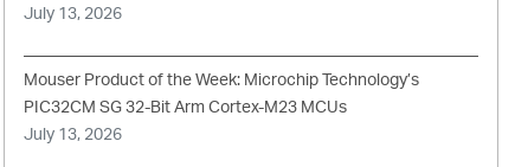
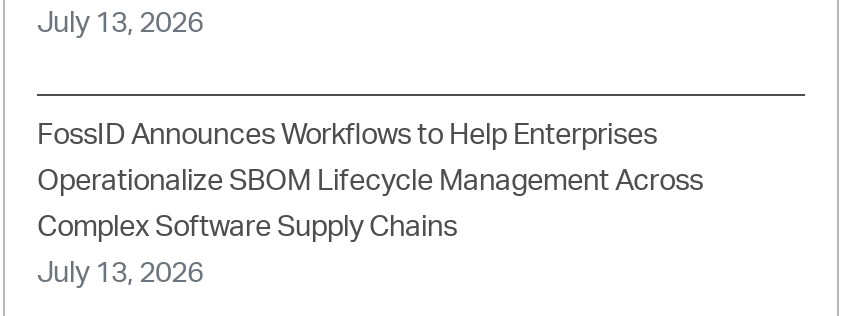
- Mouser Product of the Week: Microchip Technology’s
- PIC32CM SG 32-Bit Arm Cortex-M23 MCUs
+ FossID Announces Workflows to Help Enterprises
+ Operationalize SBOM Lifecycle Management Across
+ Complex Software Supply Chains
